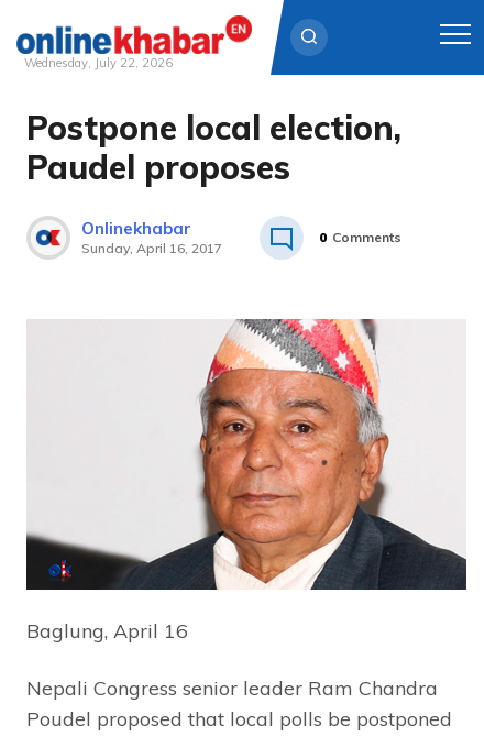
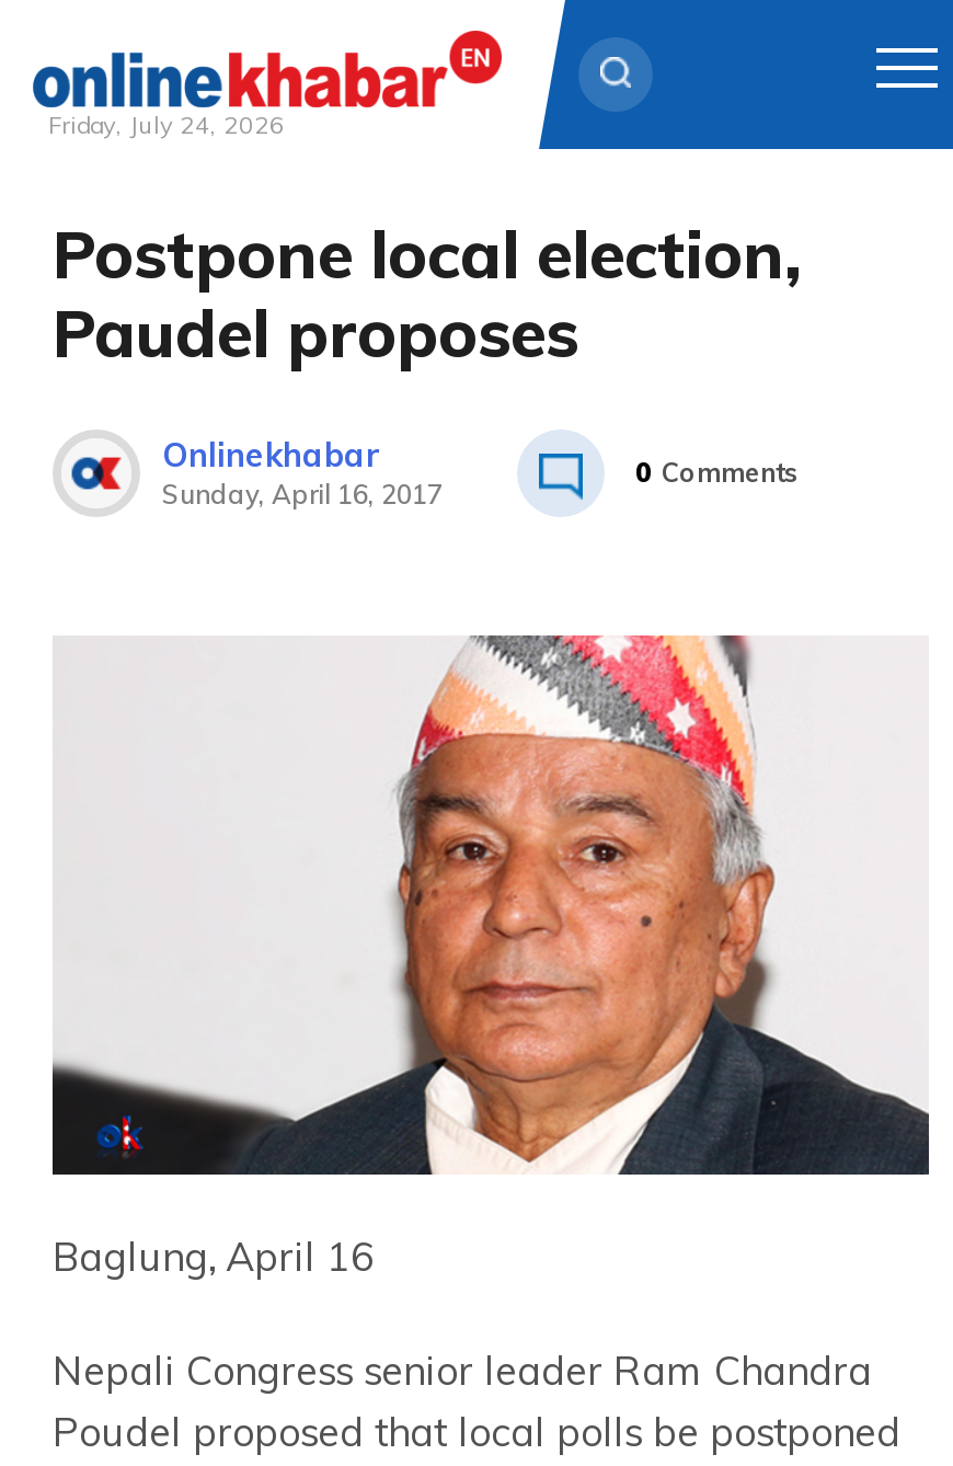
- Wednesday, July 22, 2026
+ Friday, July 24, 2026
